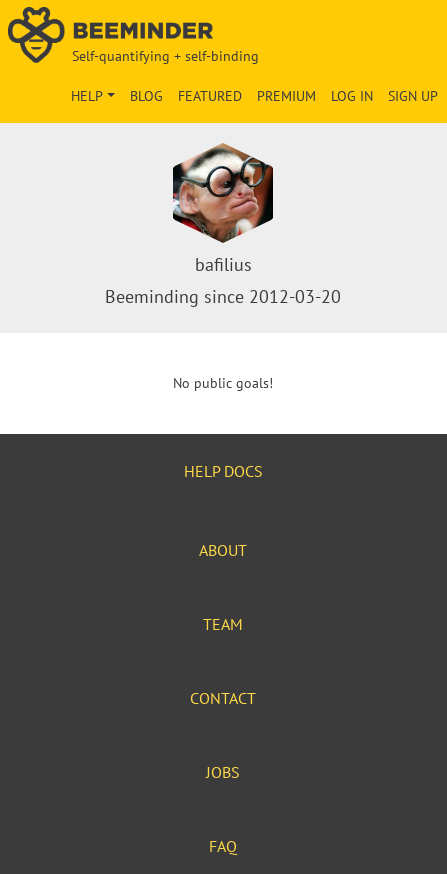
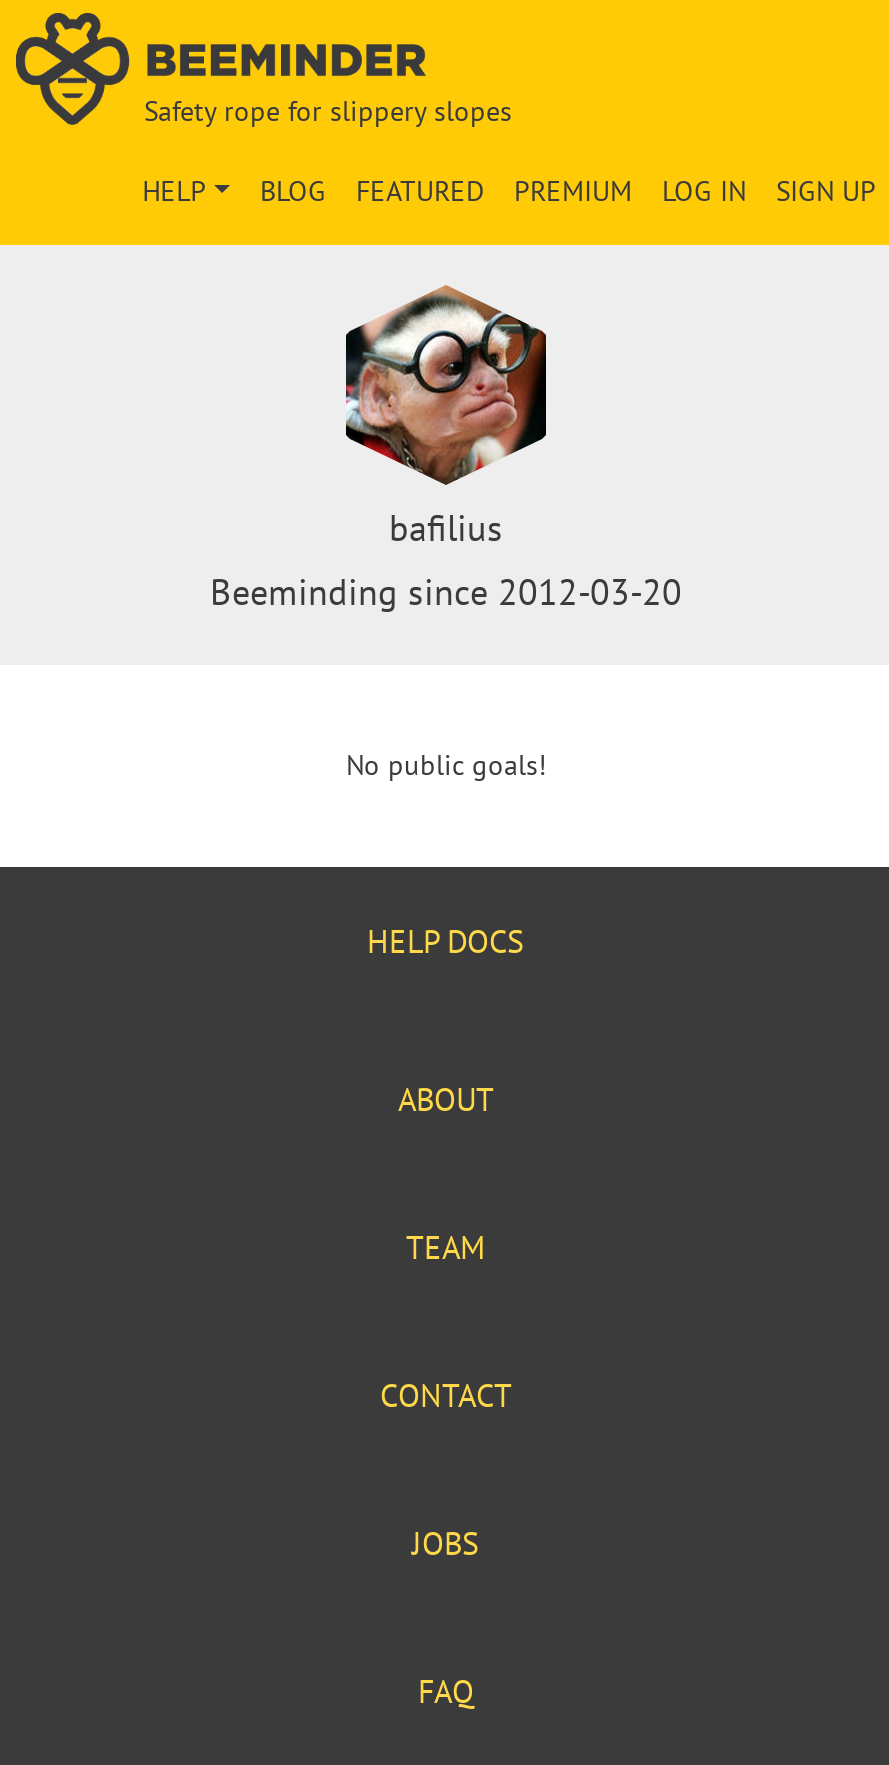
- Self-quantifying + self-binding
+ Safety rope for slippery slopes
